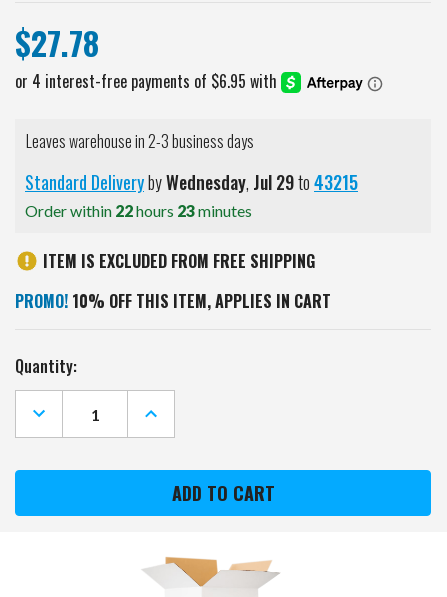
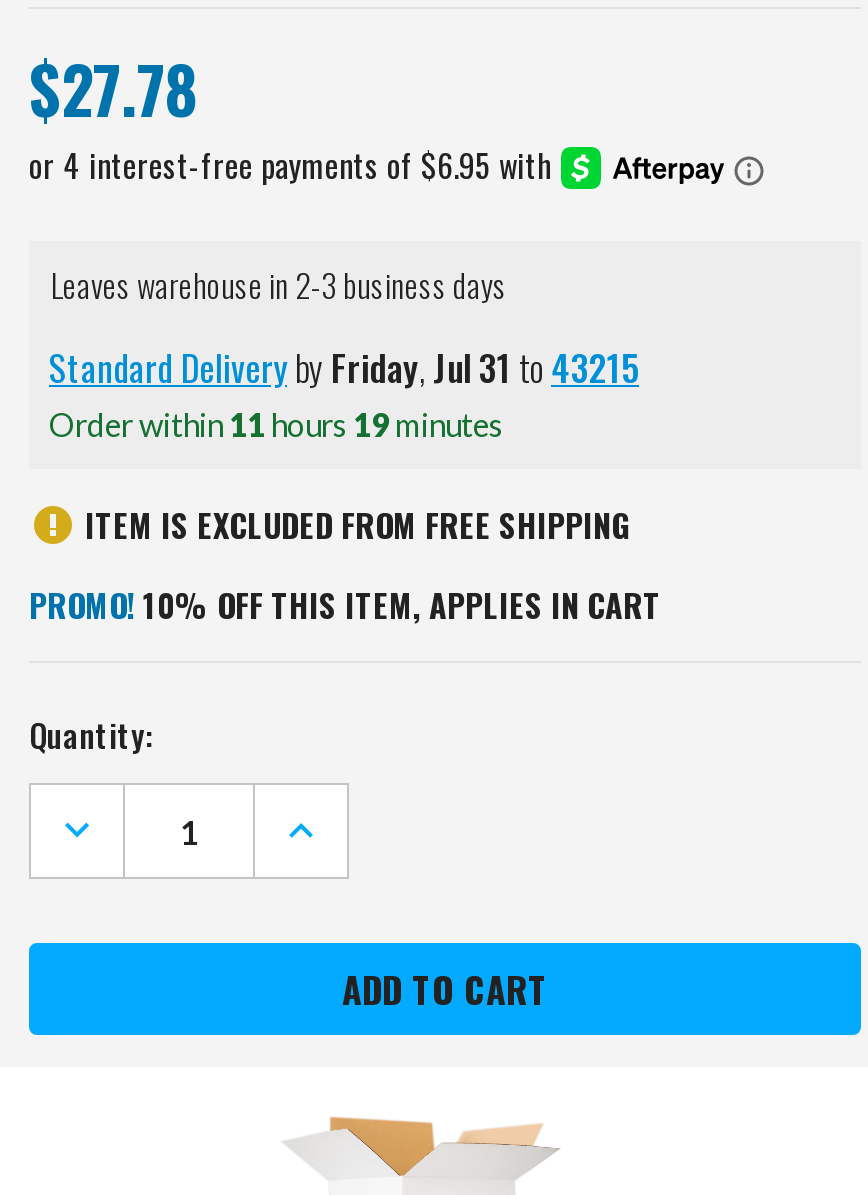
- Standard Delivery by Wednesday, Jul 29 to 43215
+ Standard Delivery by Friday, Jul 31 to 43215

- Order within 22 hours 23 minutes
+ Order within 11 hours 19 minutes
